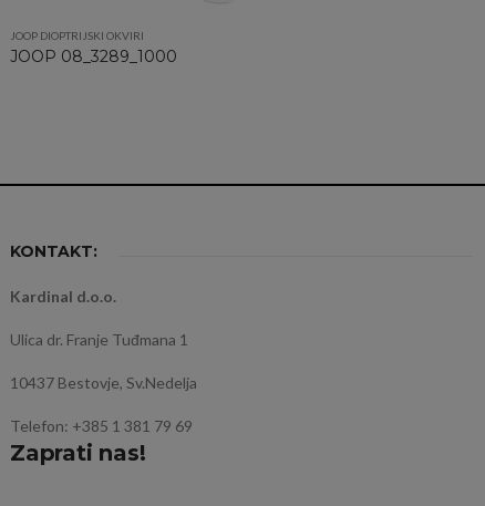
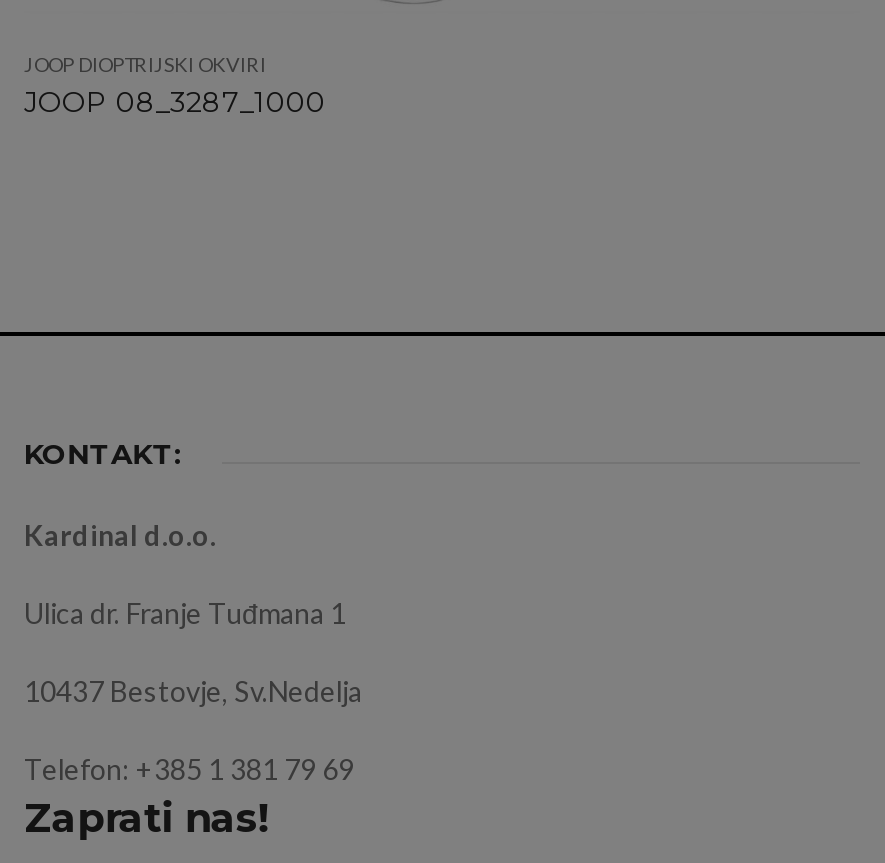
- JOOP 08_3289_1000
+ JOOP 08_3287_1000
